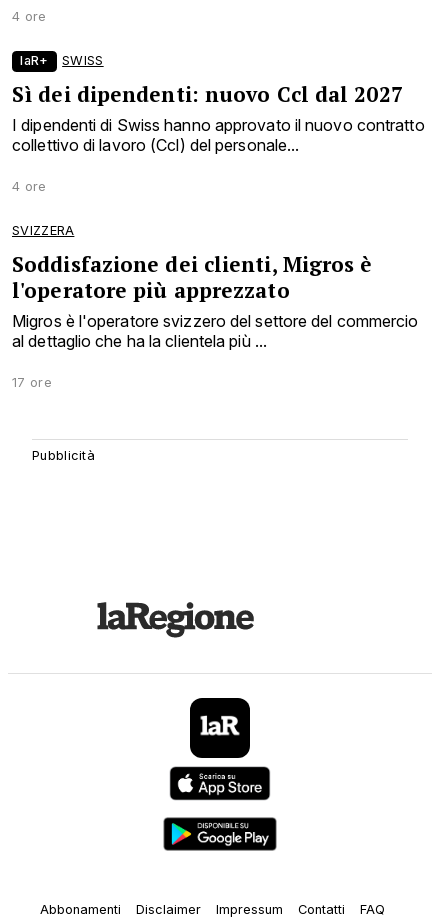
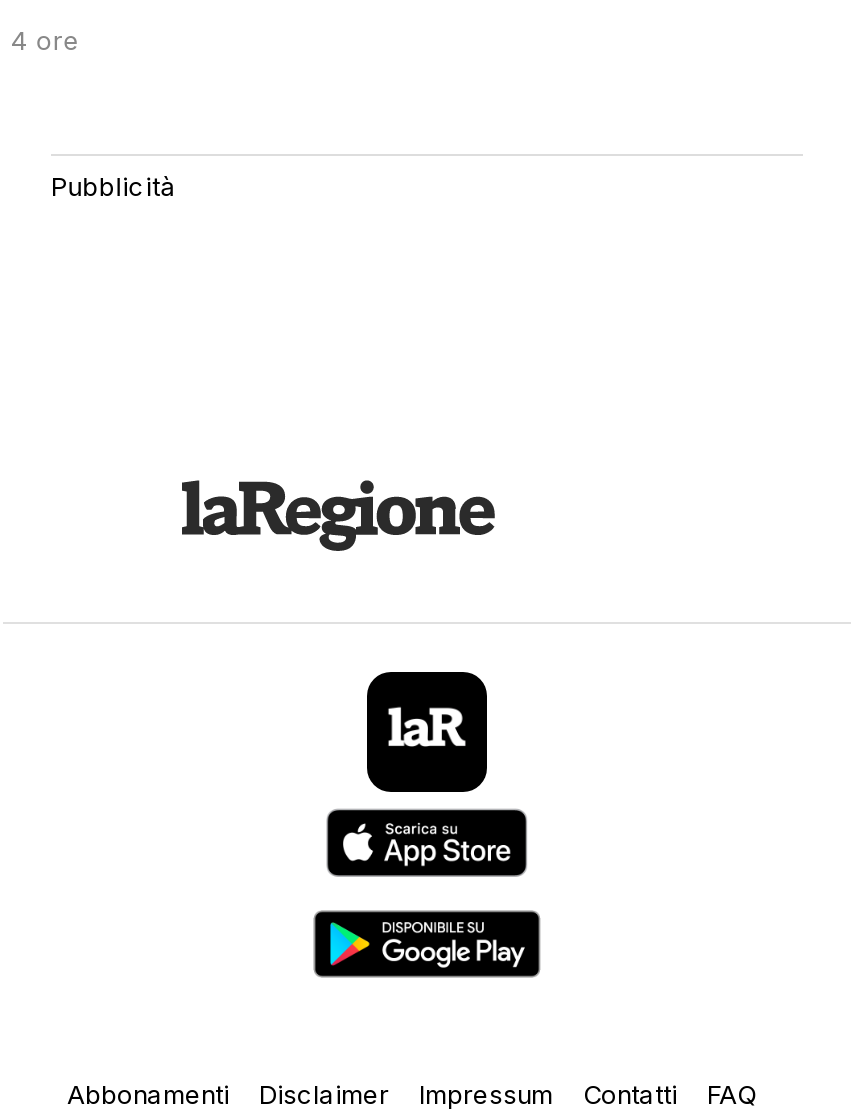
- laR+
- SWISS
- Sì dei dipendenti: nuovo Ccl dal 2027
- I dipendenti di Swiss hanno approvato il nuovo contratto
- collettivo di lavoro (Ccl) del personale...
- 4 ore
- SVIZZERA
- Soddisfazione dei clienti, Migros è
- l'operatore più apprezzato
- Migros è l'operatore svizzero del settore del commercio
- al dettaglio che ha la clientela più ...
- 17 ore
